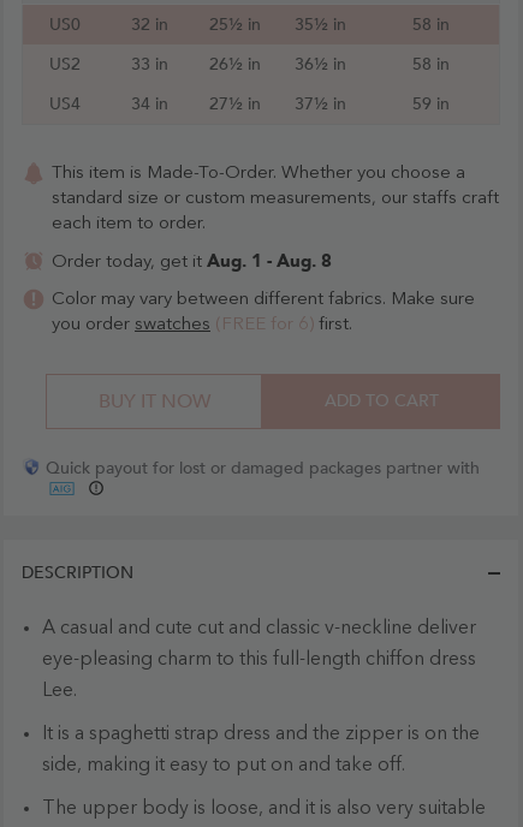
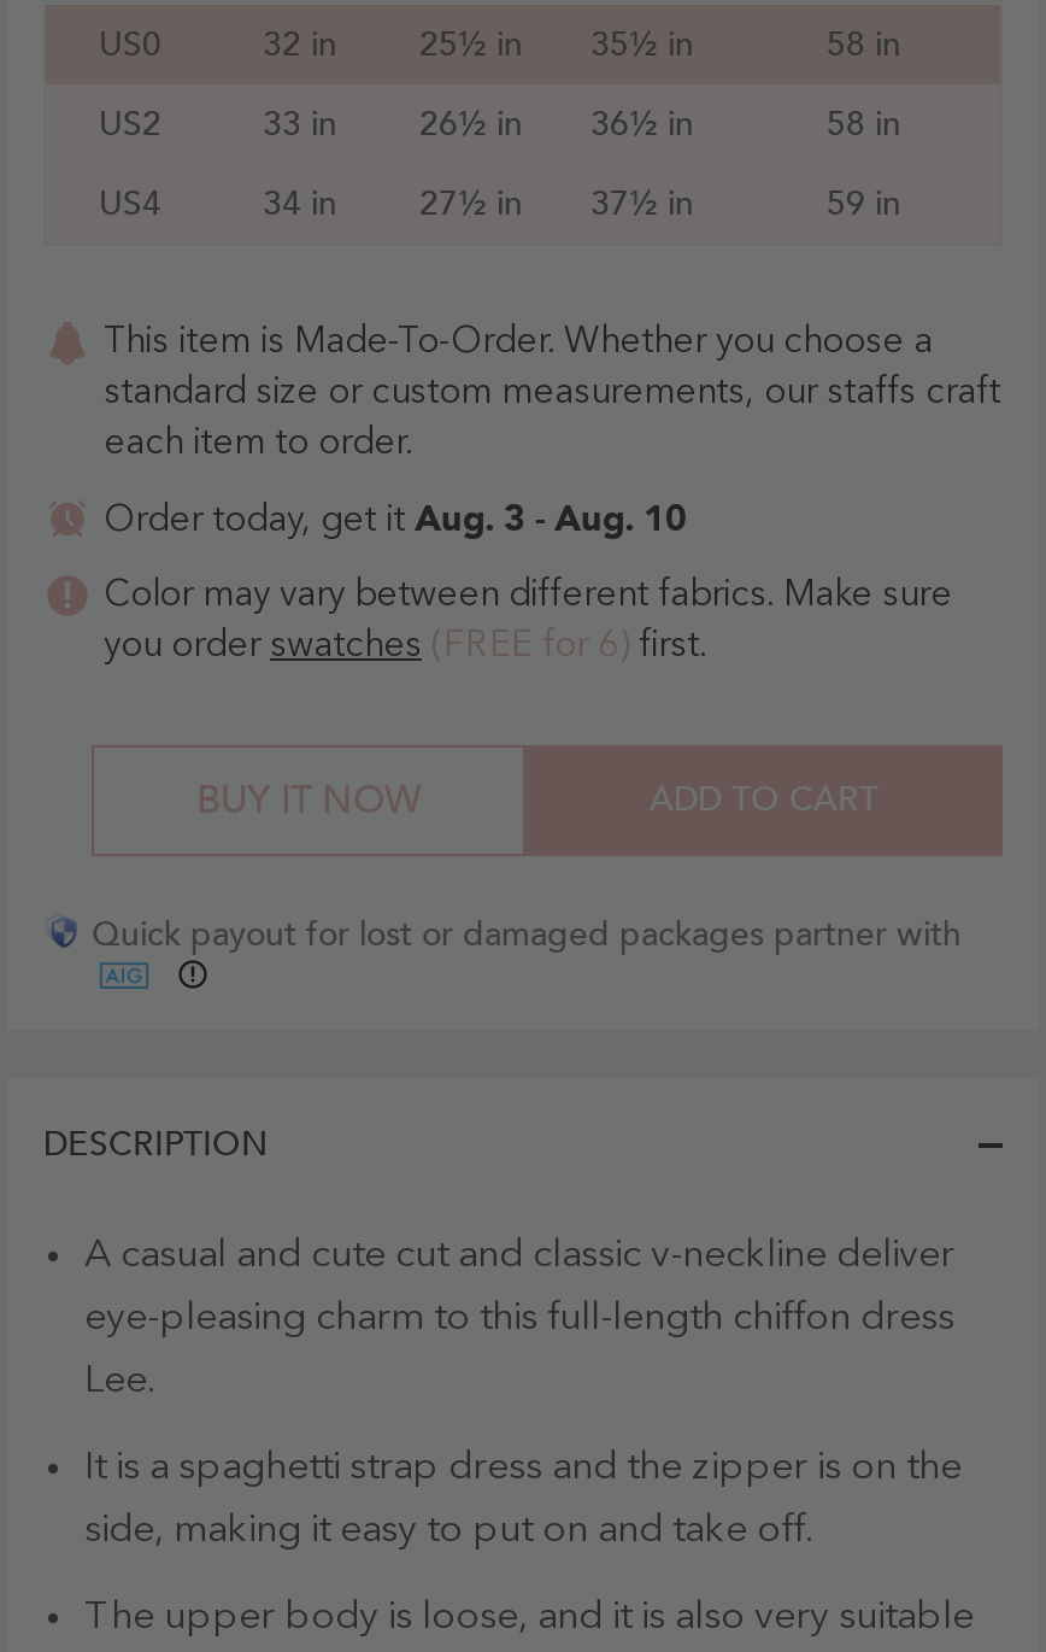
- Order today, get it Aug. 1 - Aug. 8
+ Order today, get it Aug. 3 - Aug. 10
